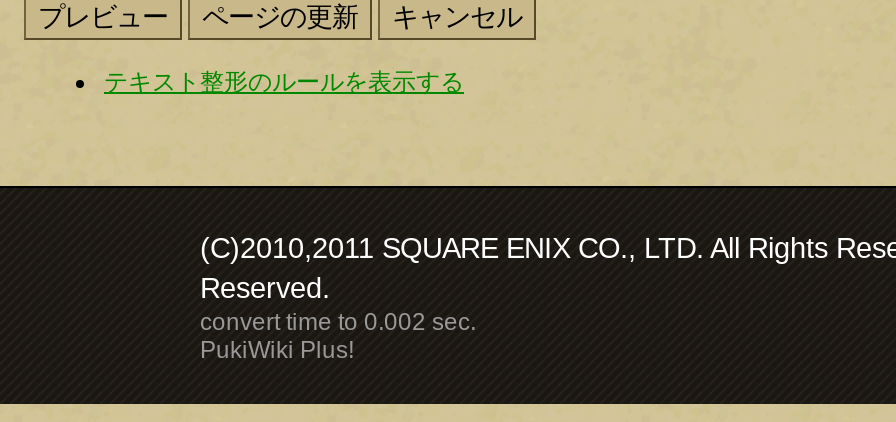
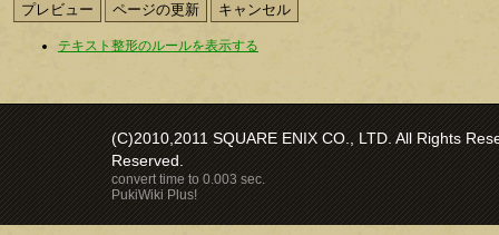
- convert time to 0.002 sec.
+ convert time to 0.003 sec.
